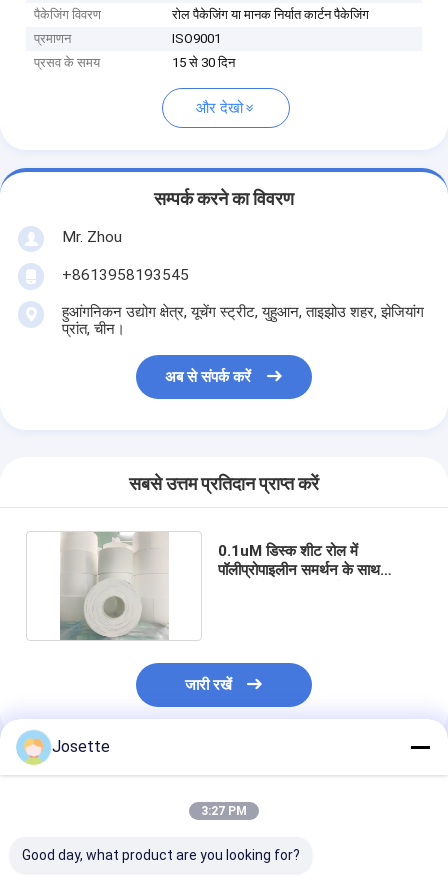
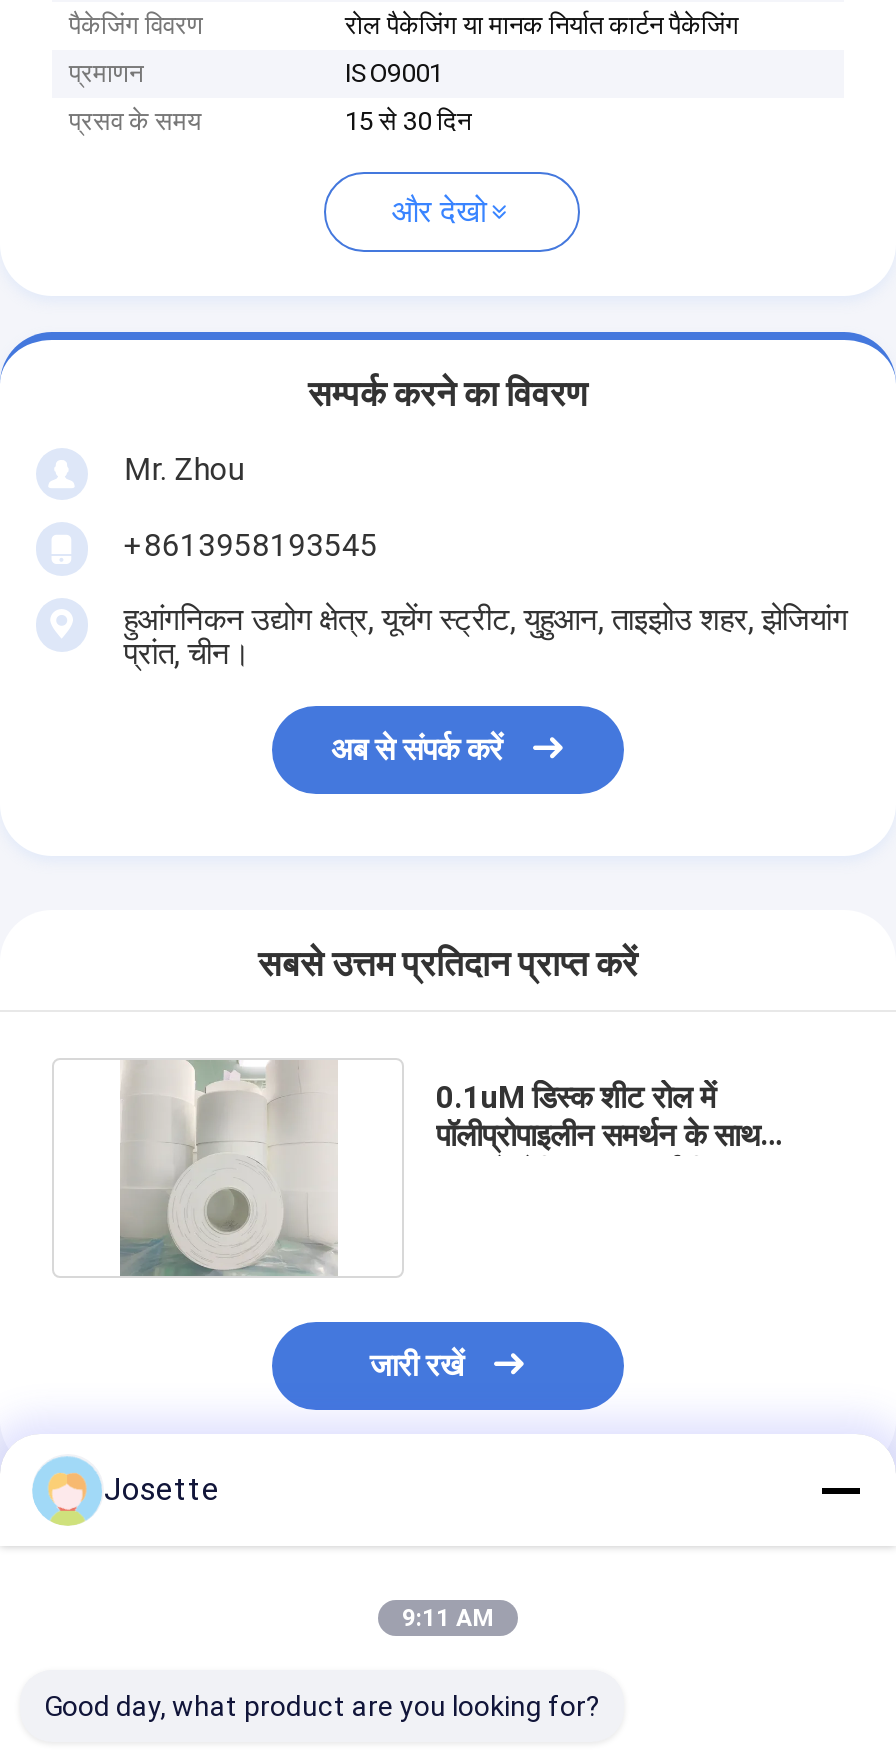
- 3:27 PM
+ 9:11 AM
